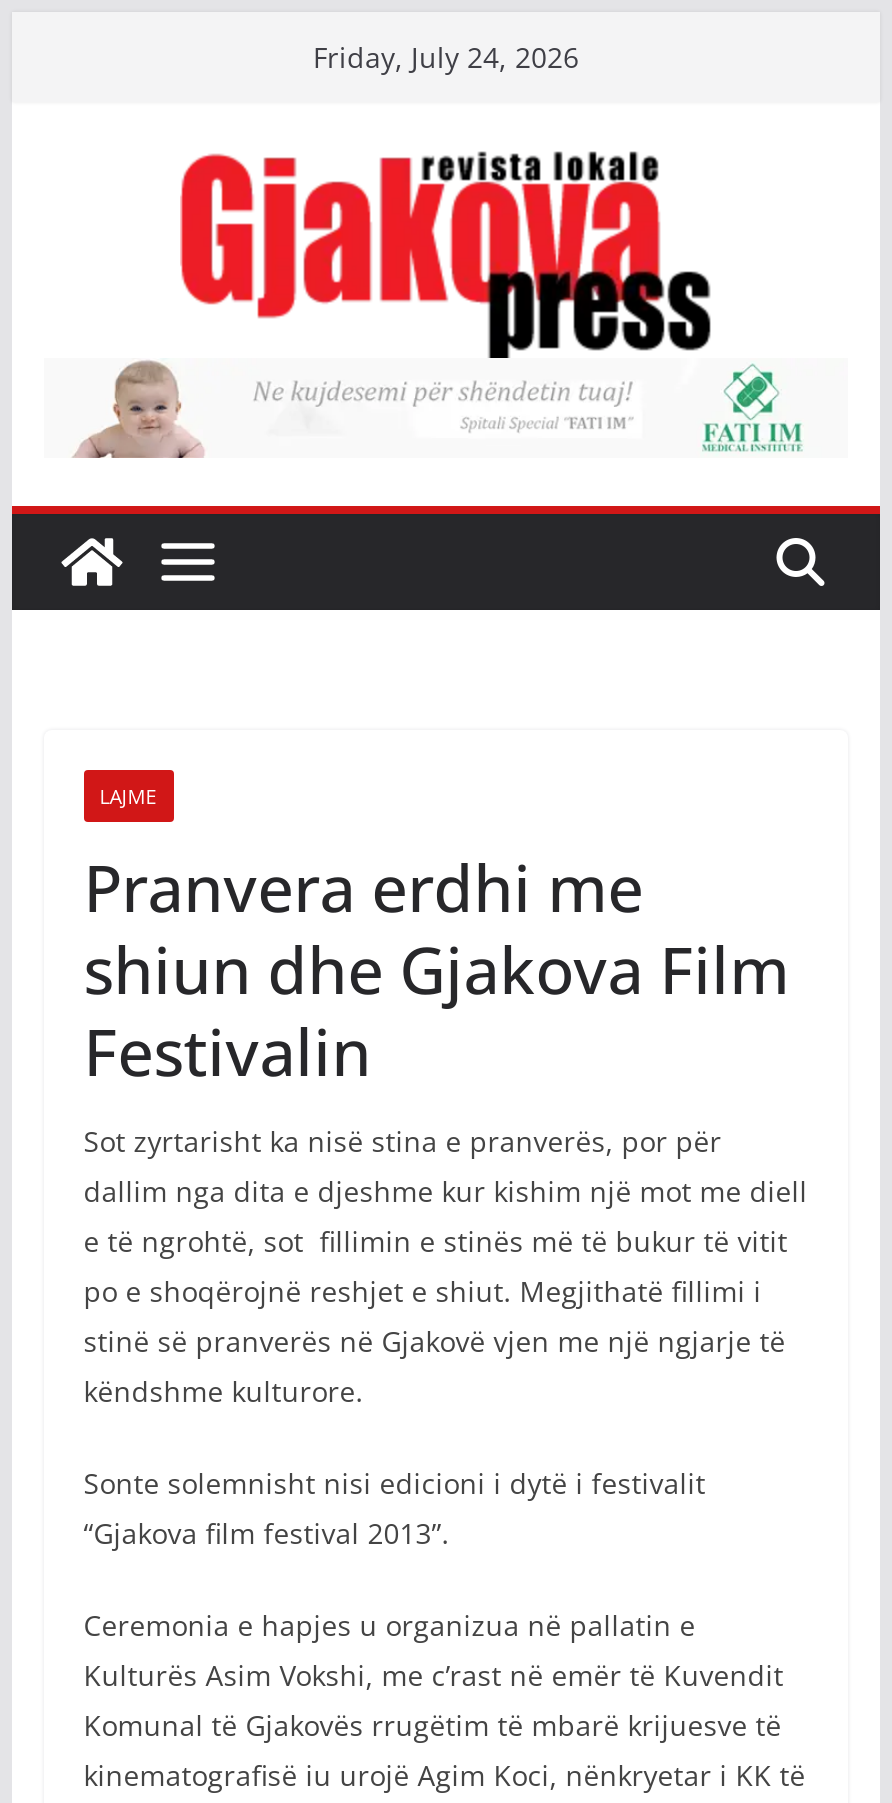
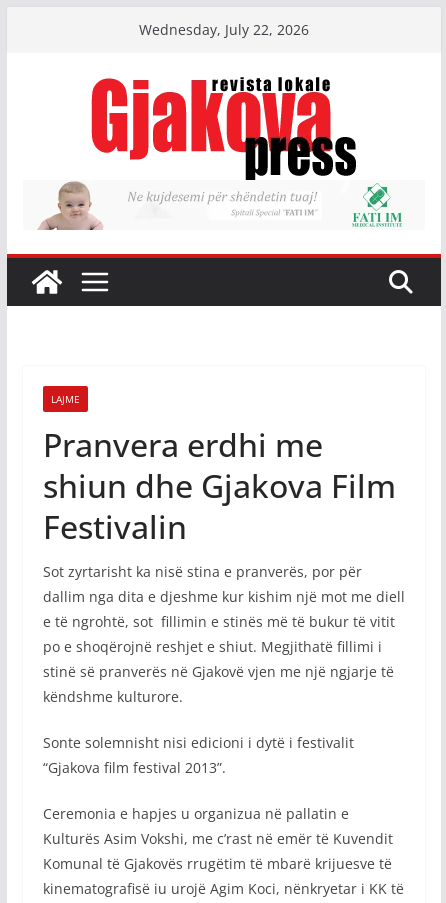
- Friday, July 24, 2026
+ Wednesday, July 22, 2026
